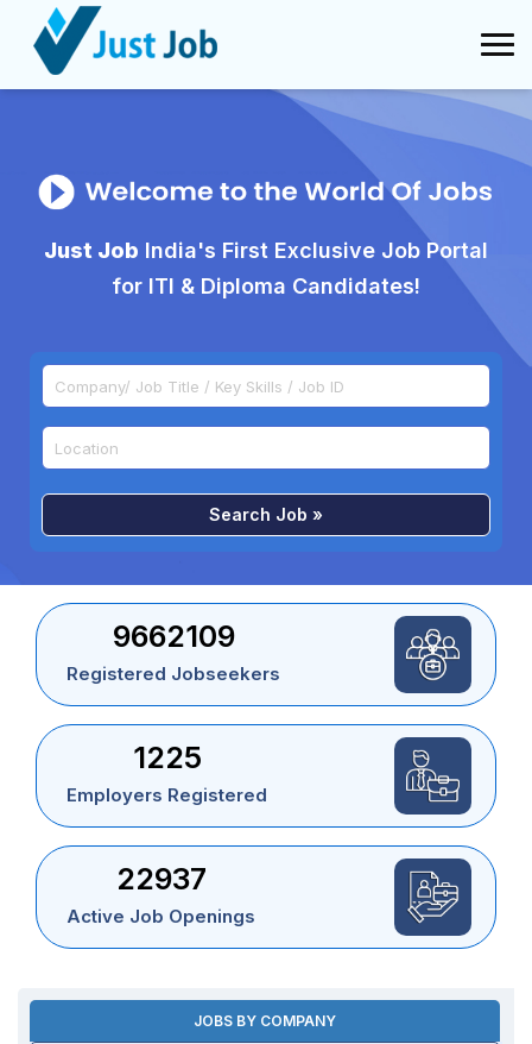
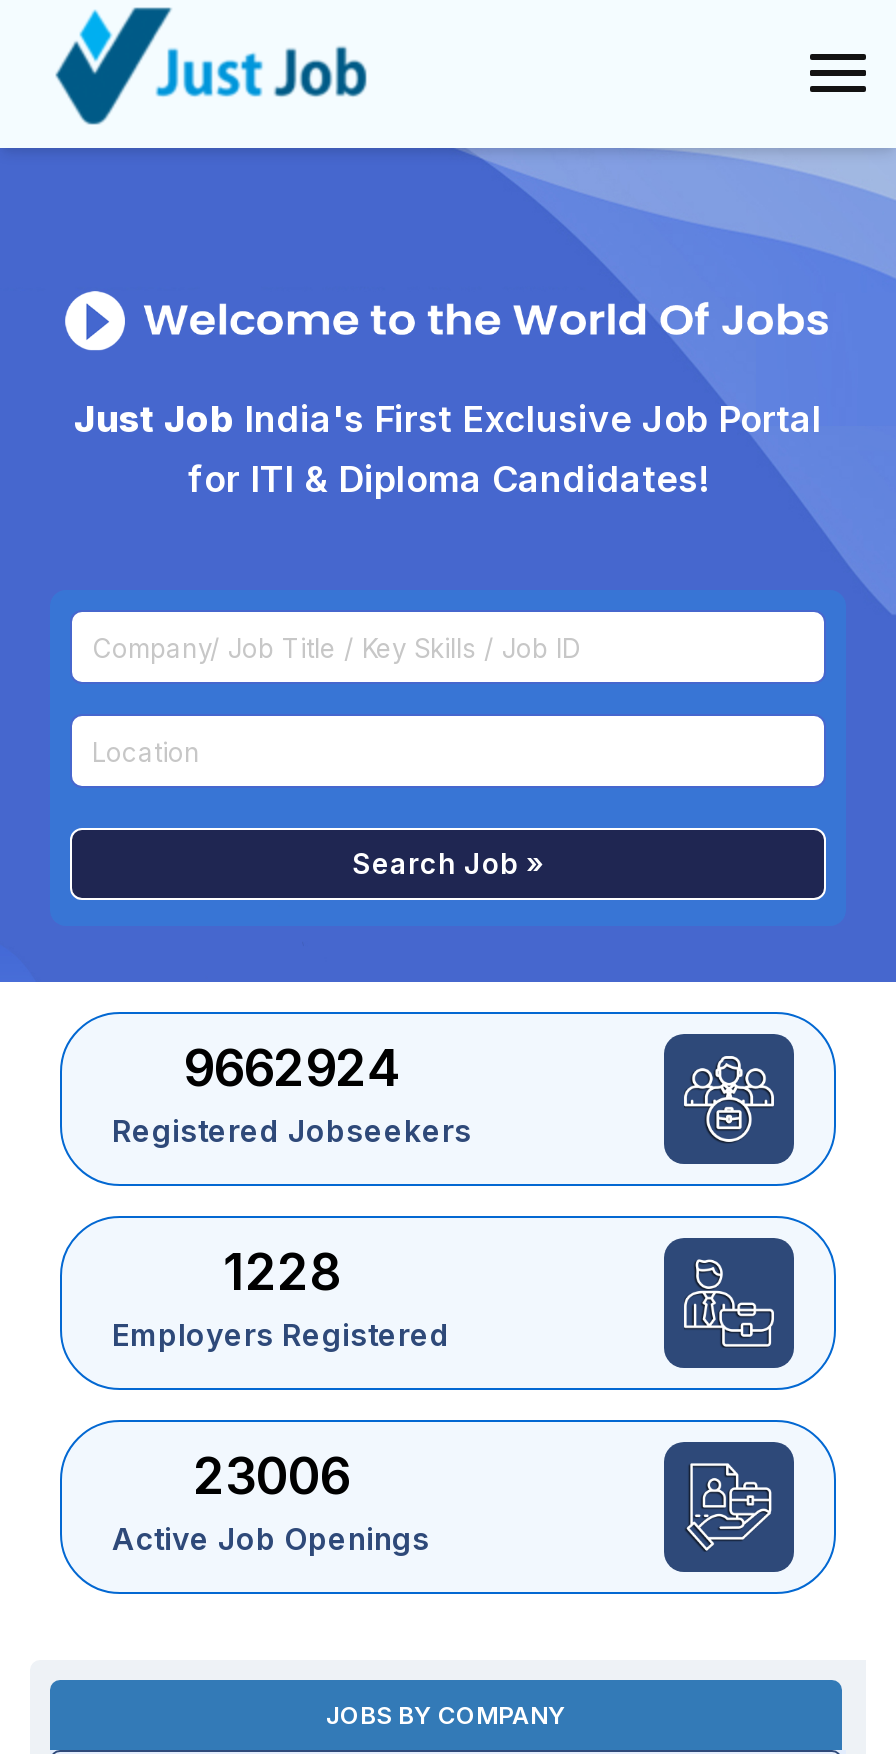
- 9662109
+ 9662924

- 1225
+ 1228

- 22937
+ 23006
